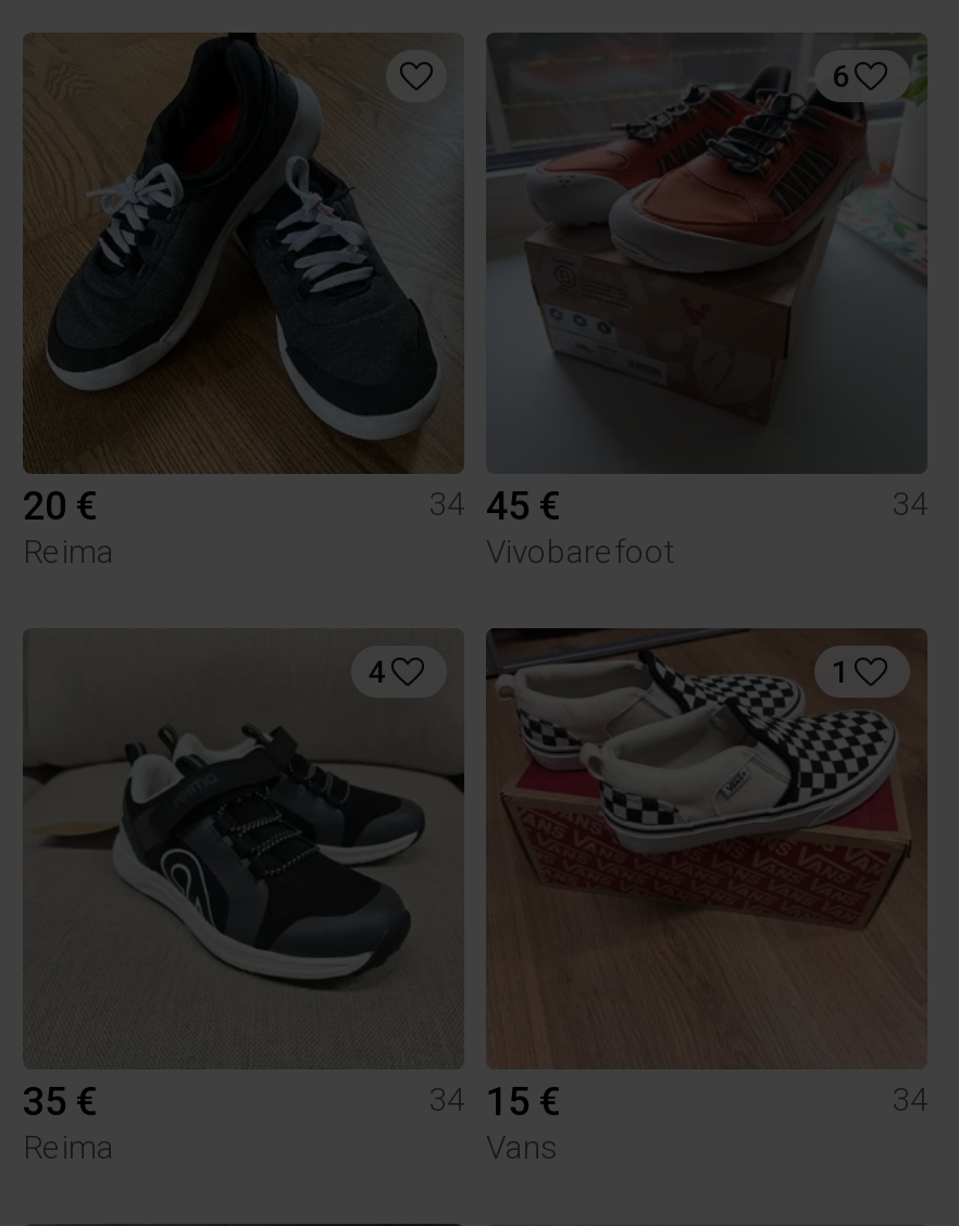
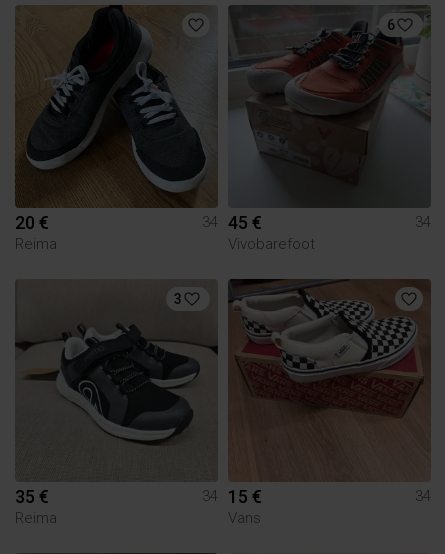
- 4
+ 3

- 1
